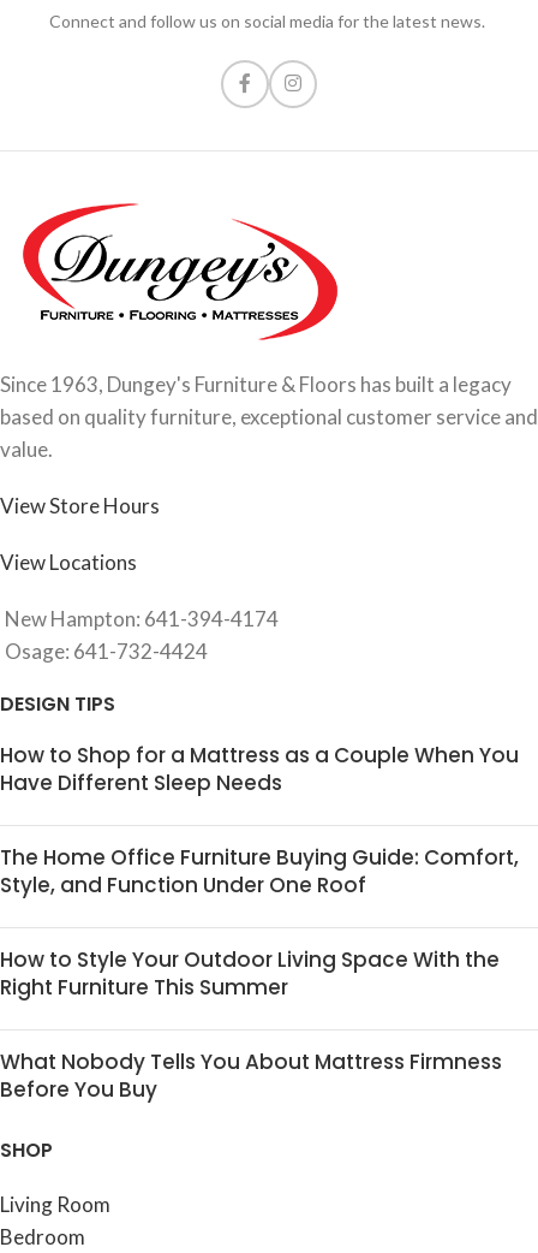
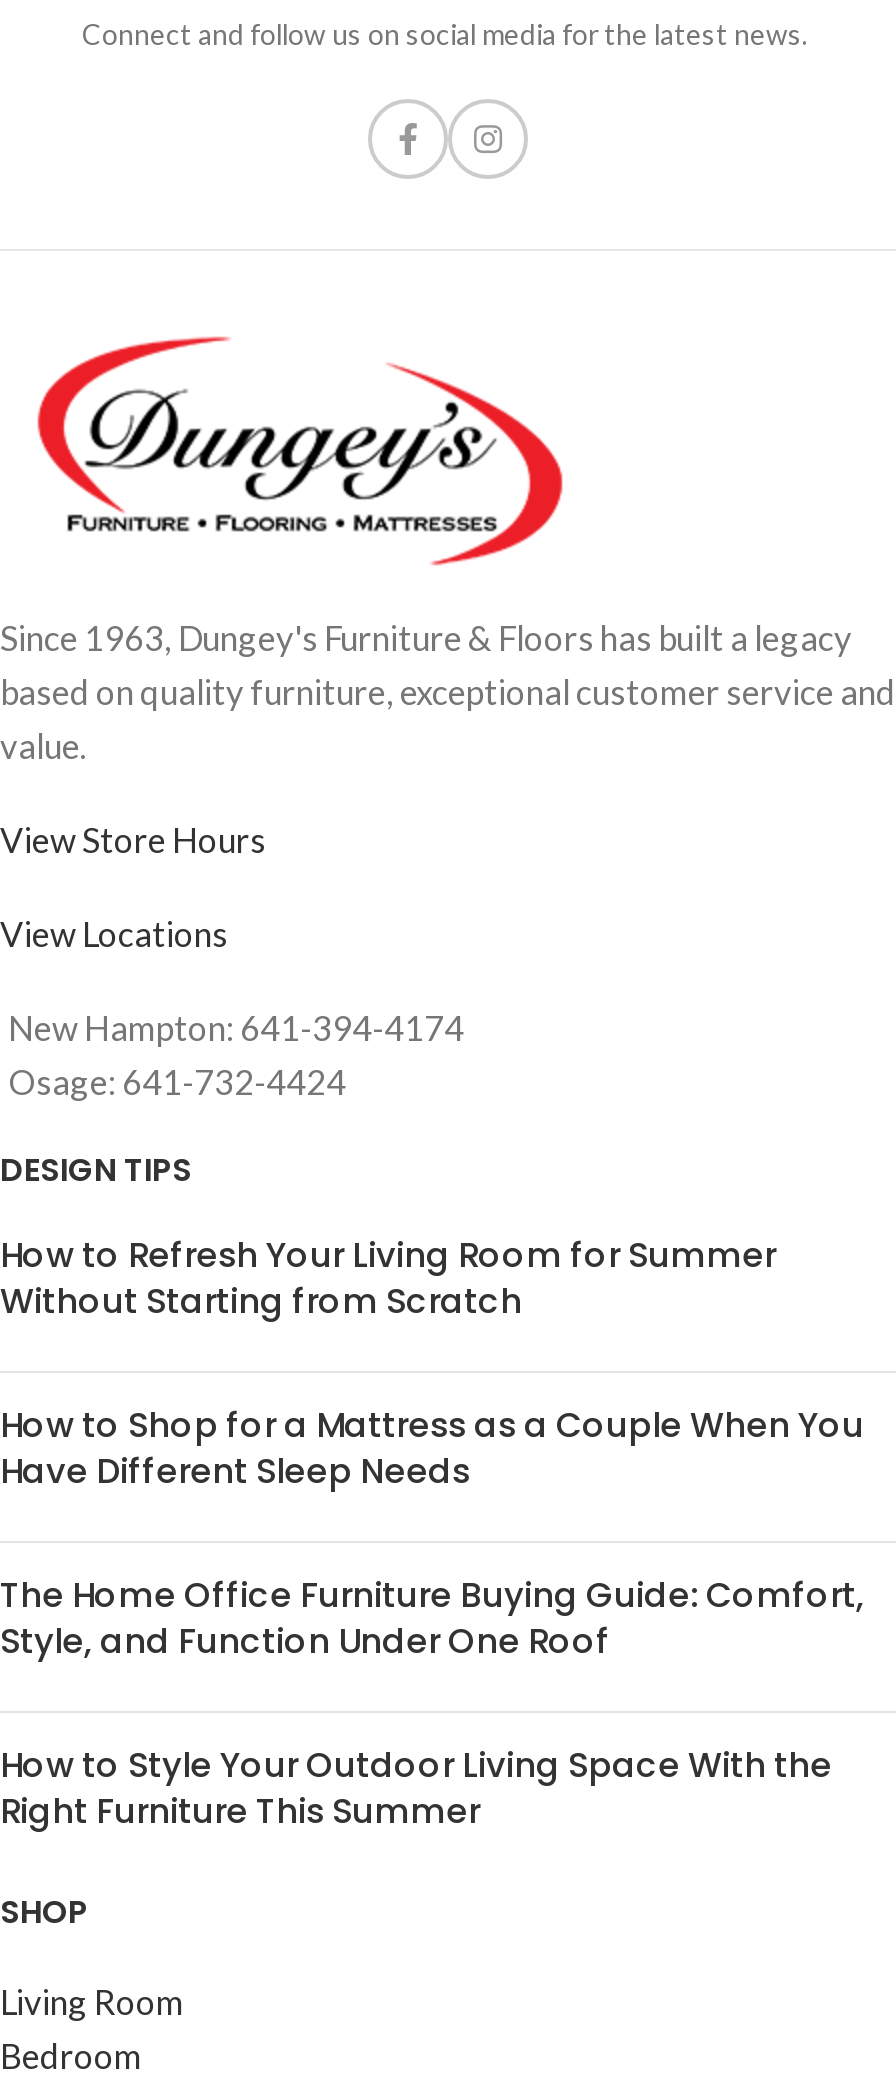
+ How to Refresh Your Living Room for Summer
+ Without Starting from Scratch

moved down: How to Shop for a Mattress as a Couple When You | Have Different Sleep Needs | The Home Office Furniture Buying Guide: Comfort, | Style, and Function Under One Roof | How to Style Your Outdoor Living Space With the | Right Furniture This Summer

- What Nobody Tells You About Mattress Firmness
- Before You Buy
